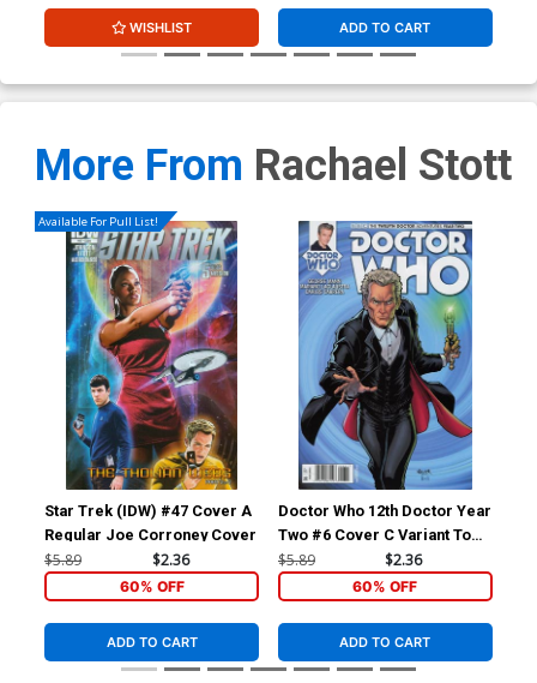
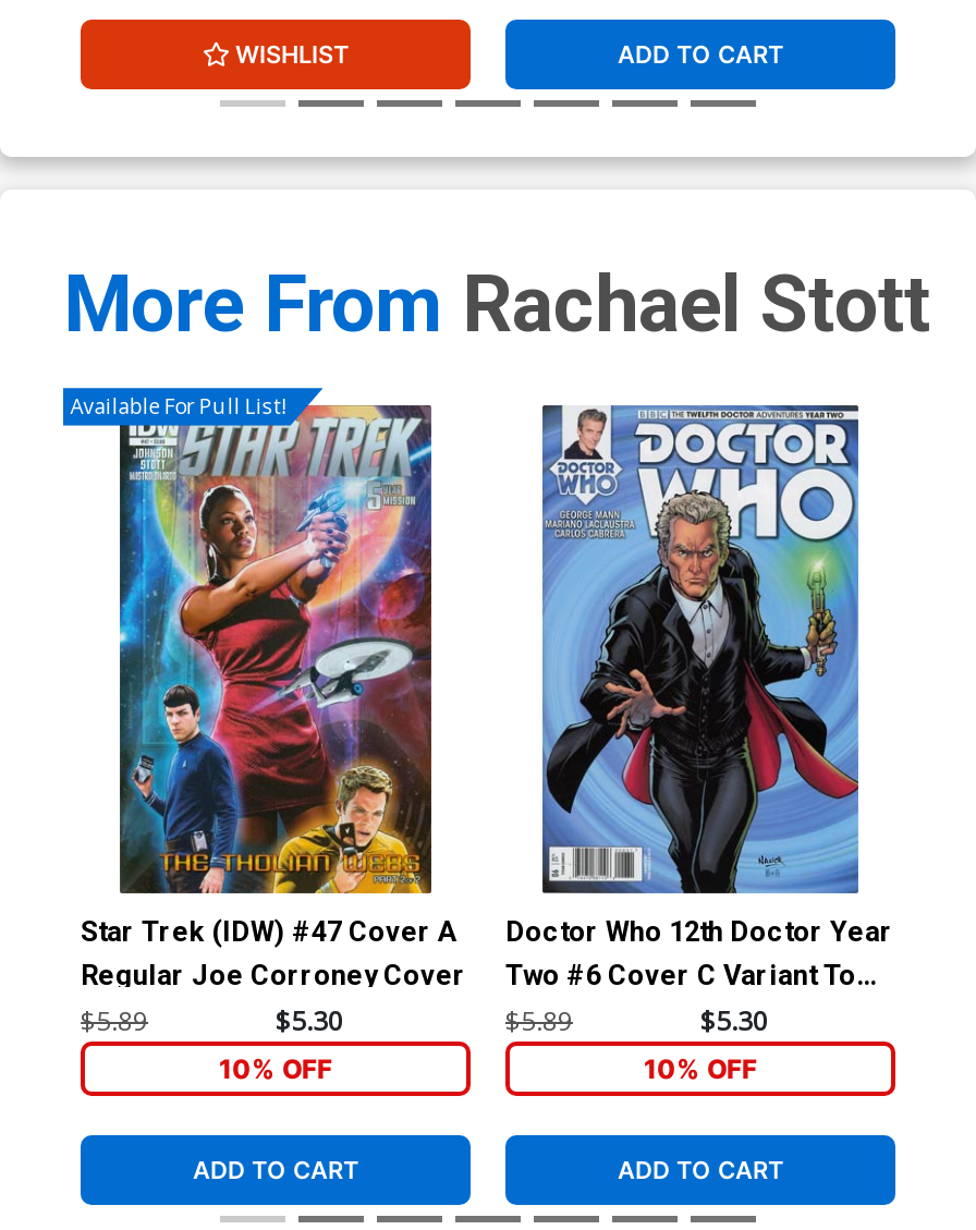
- $2.36
+ $5.30

- $2.36
+ $5.30

- 60% OFF
+ 10% OFF

- 60% OFF
+ 10% OFF
